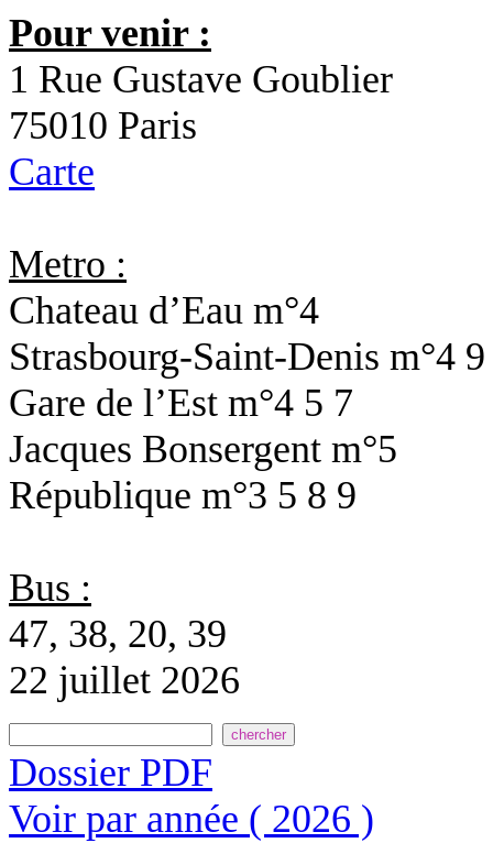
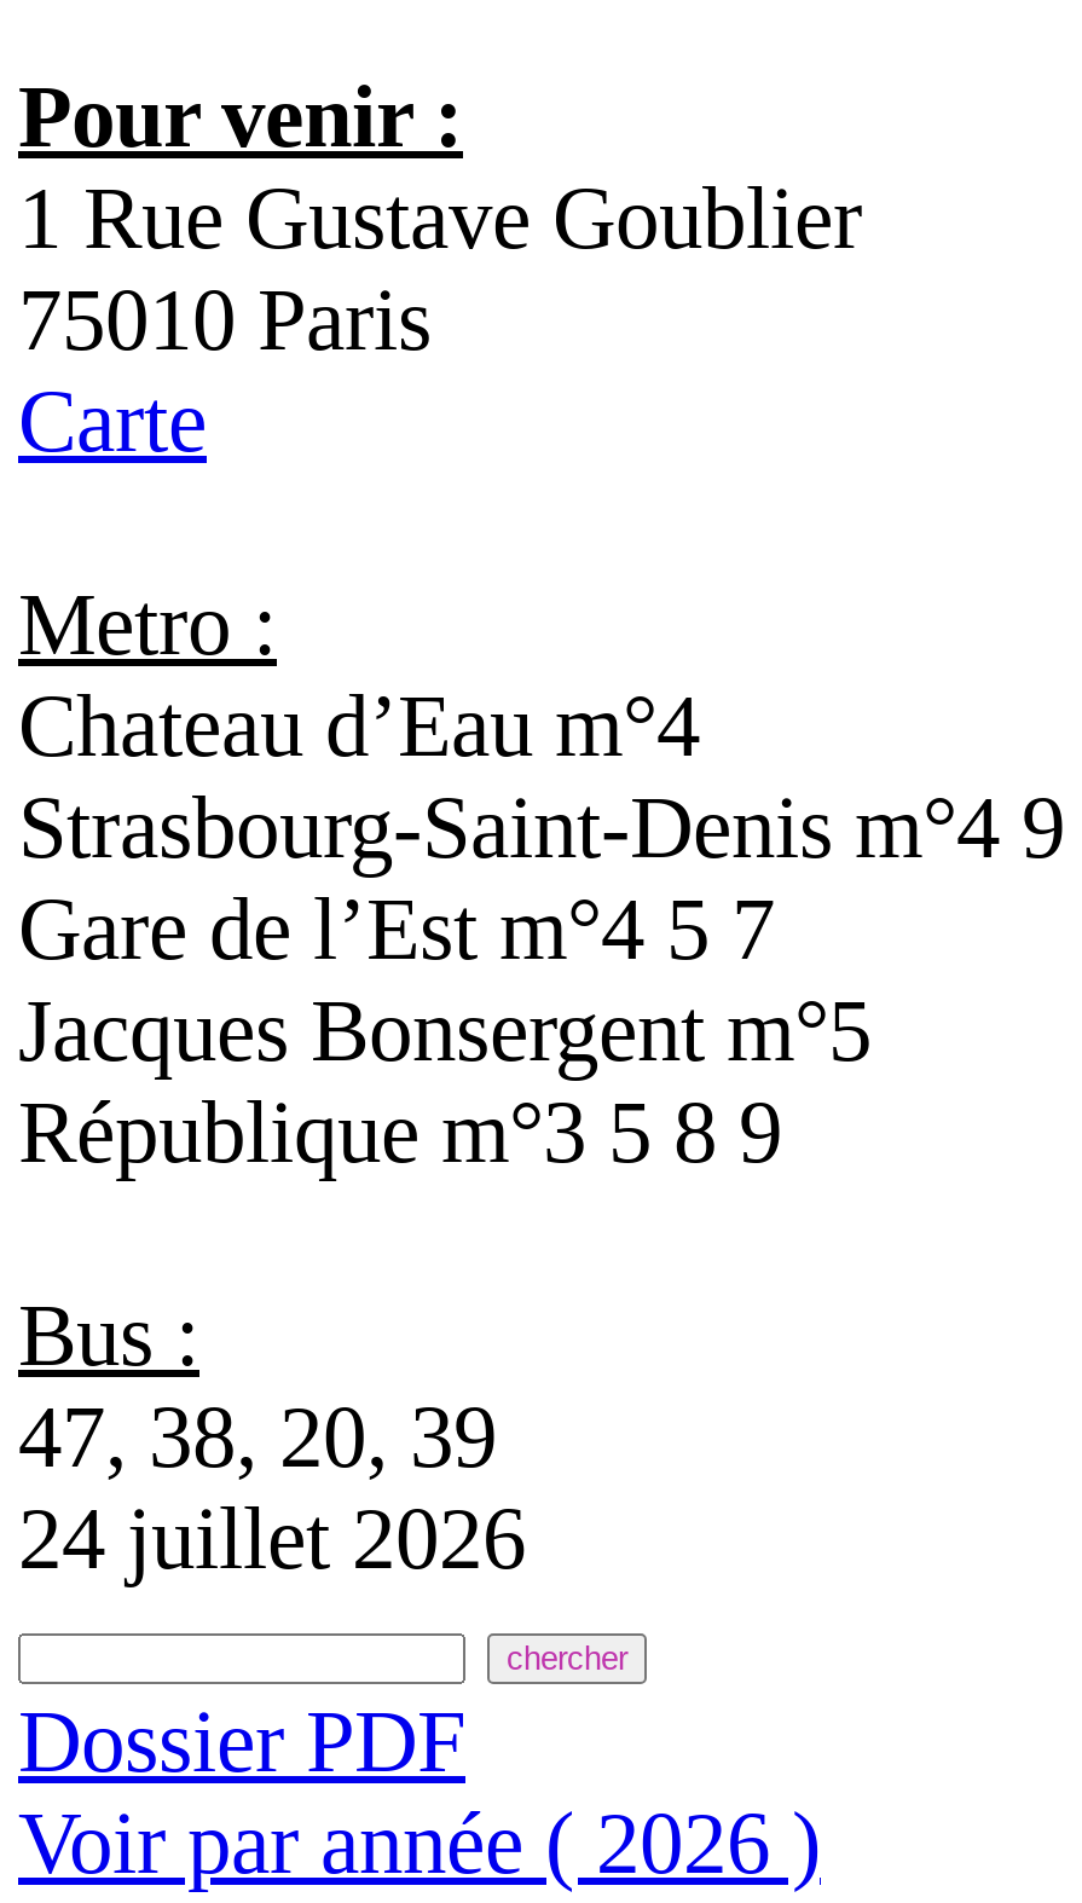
- 22 juillet 2026
+ 24 juillet 2026
